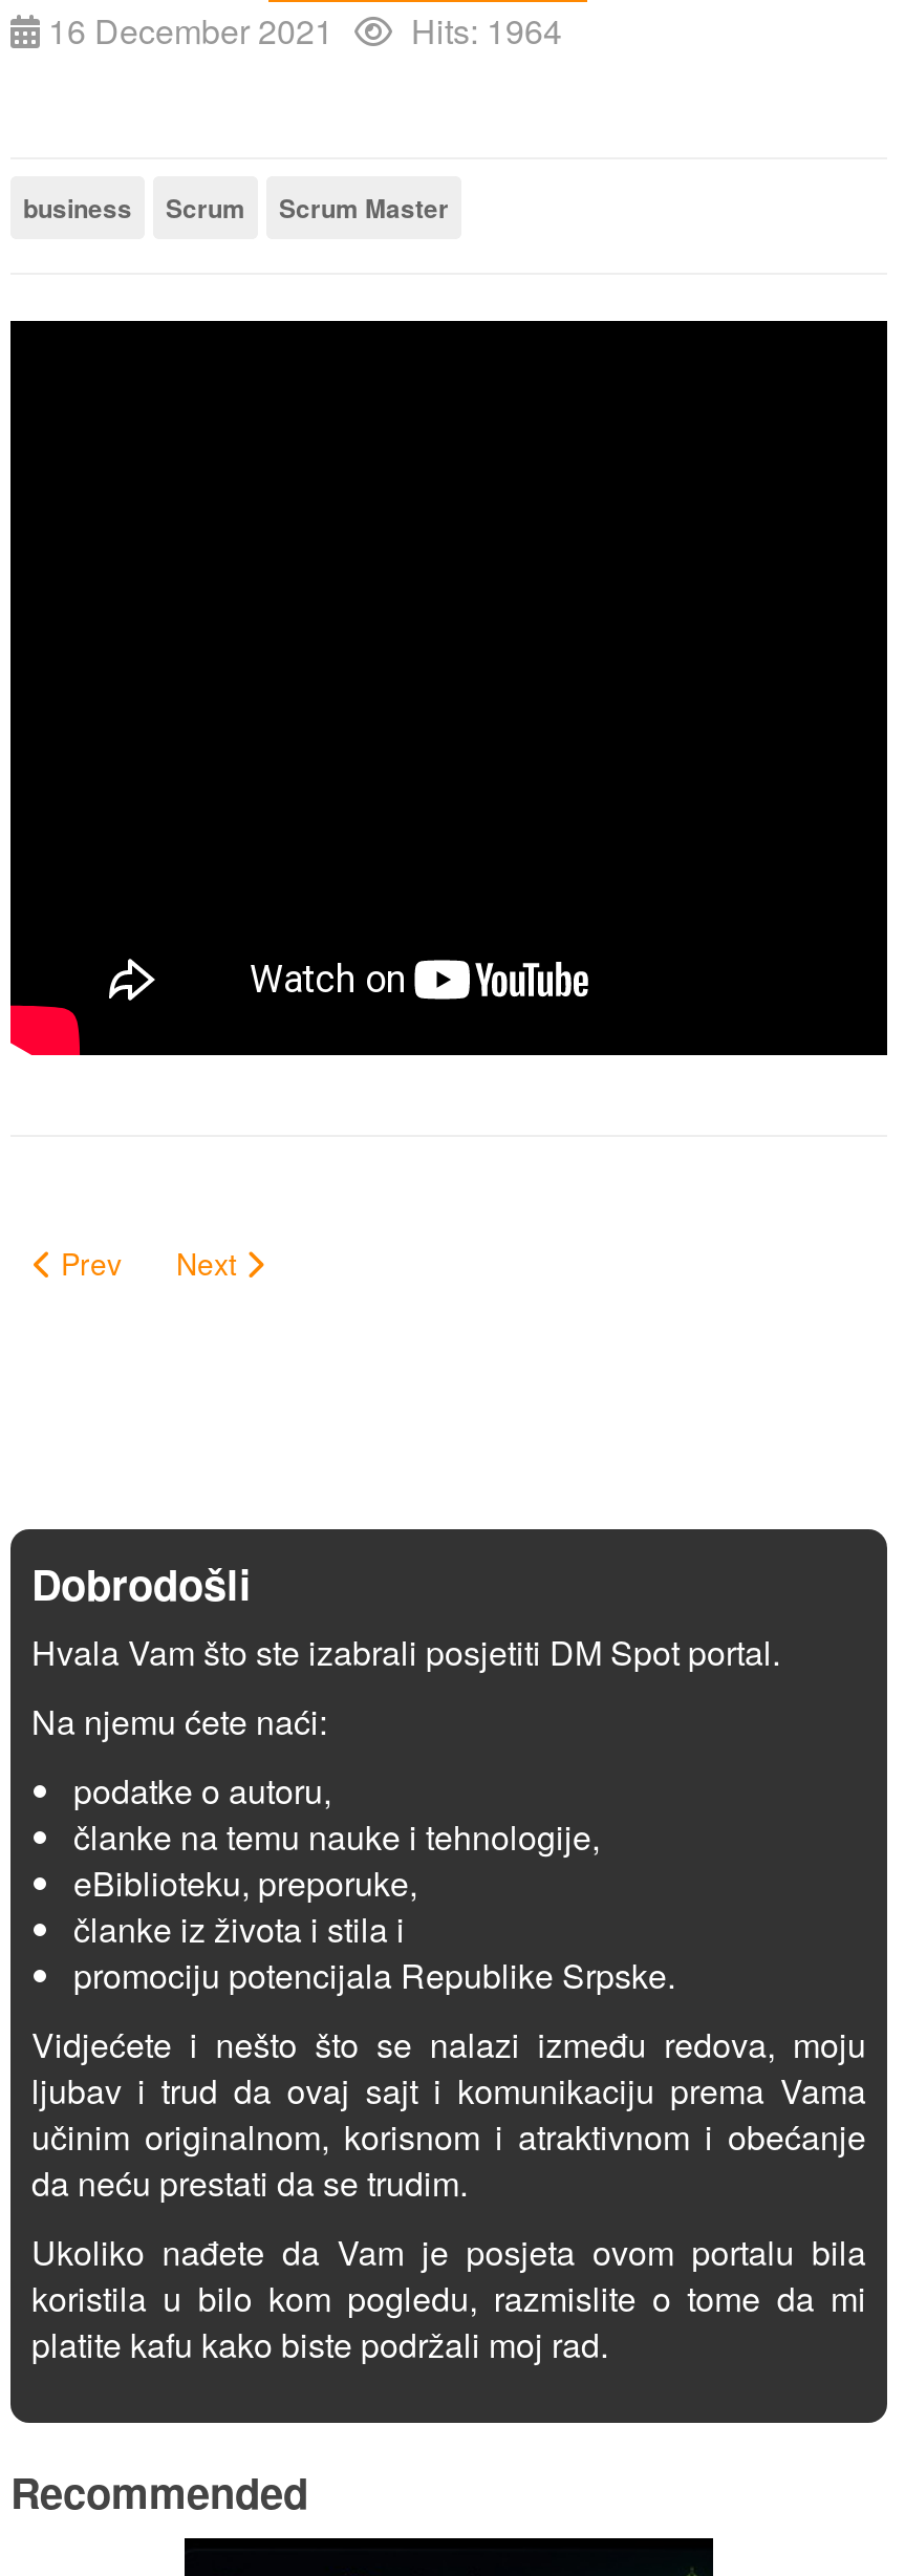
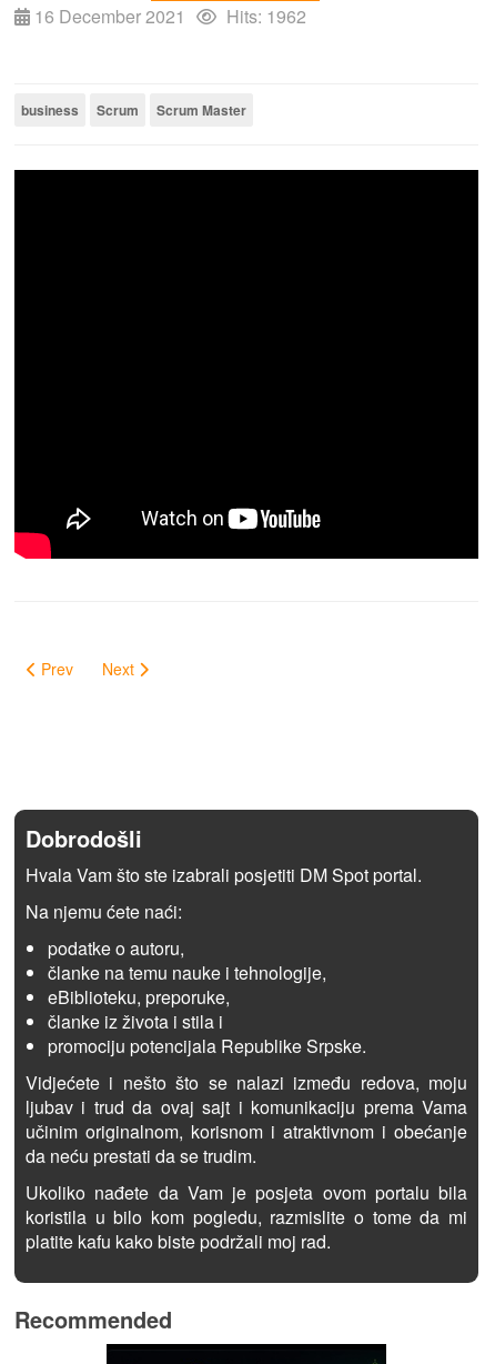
- 16 December 2021 Hits: 1964
+ 16 December 2021 Hits: 1962
